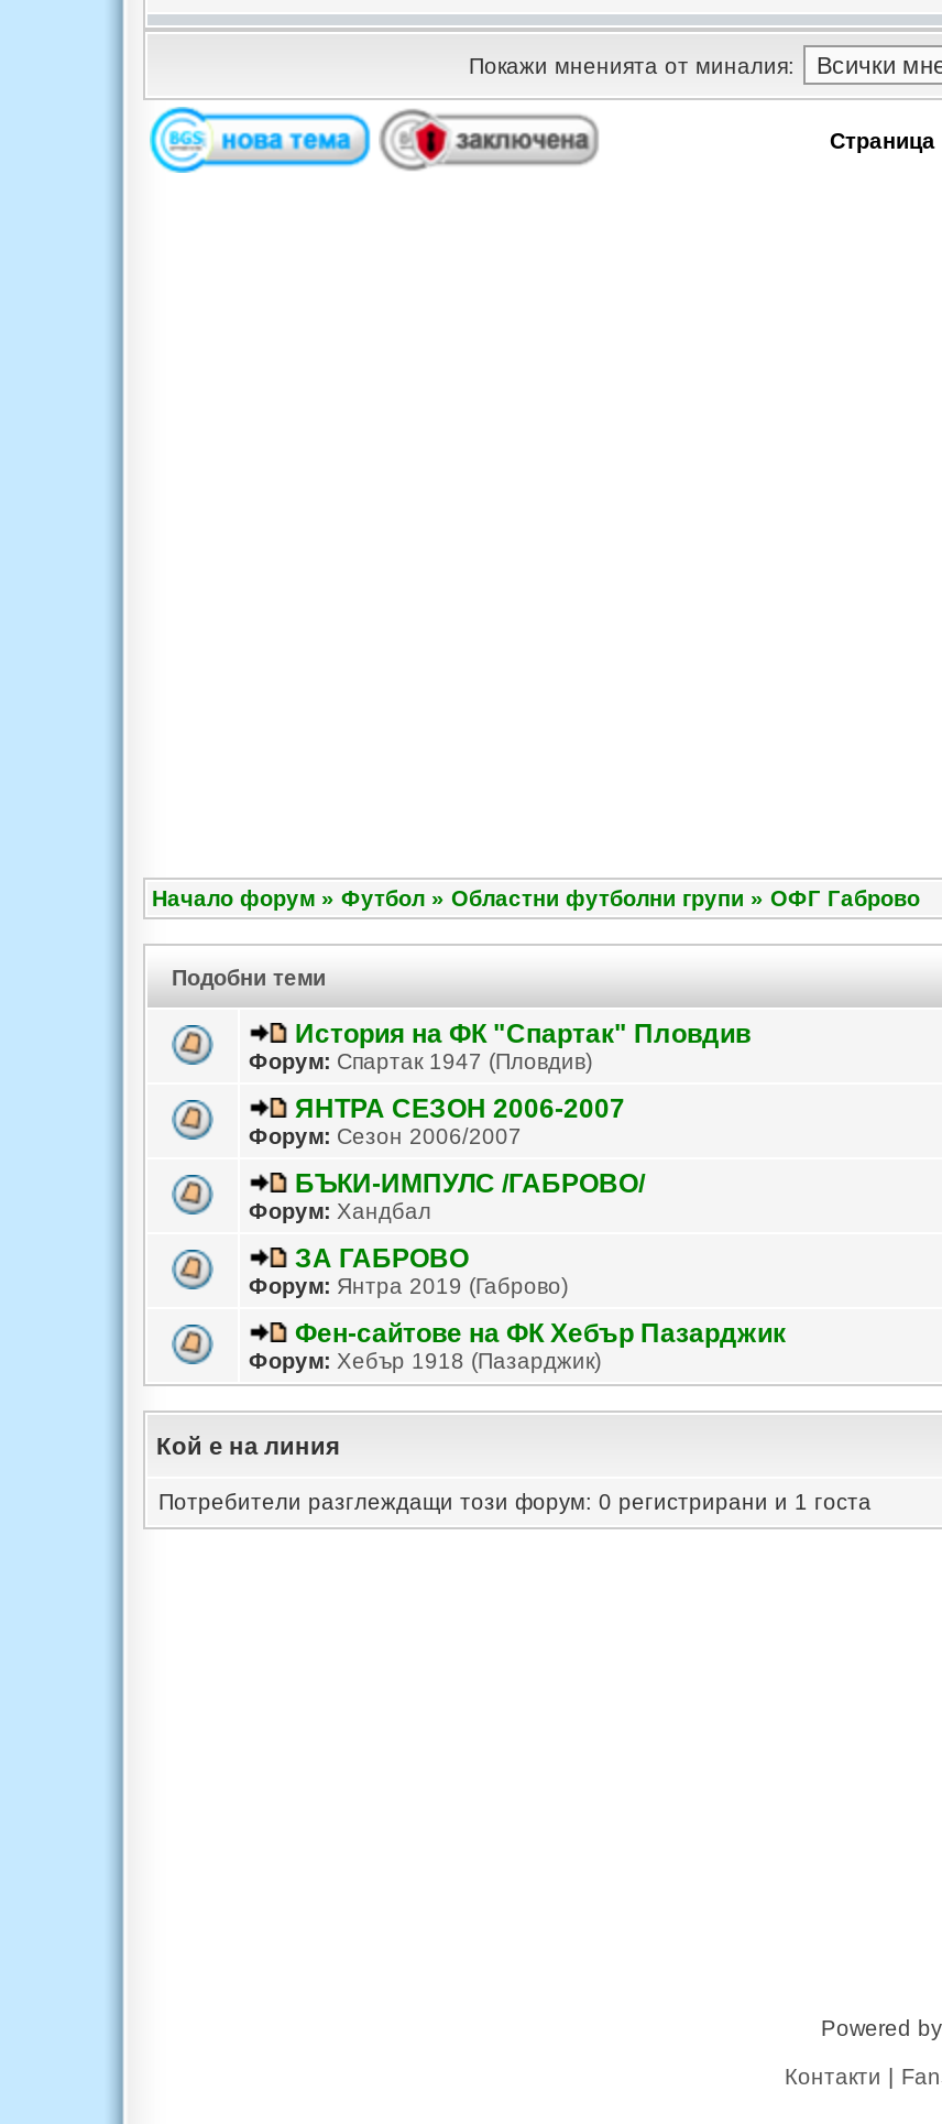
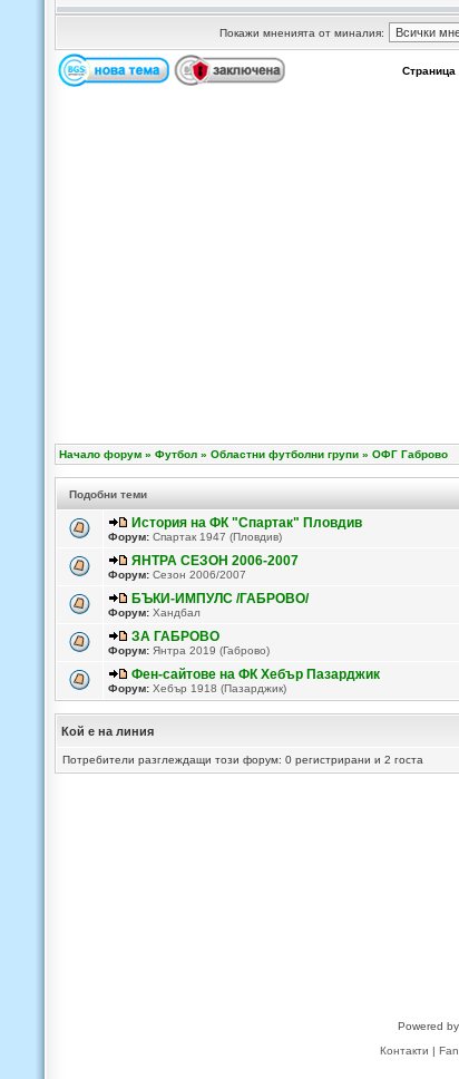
- Потребители разглеждащи този форум: 0 регистрирани и 1 госта
+ Потребители разглеждащи този форум: 0 регистрирани и 2 госта
